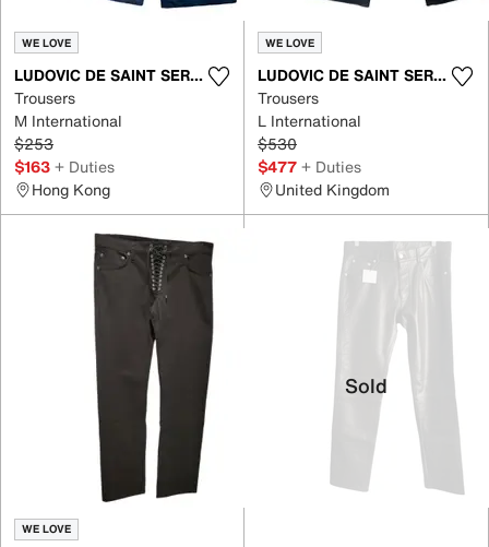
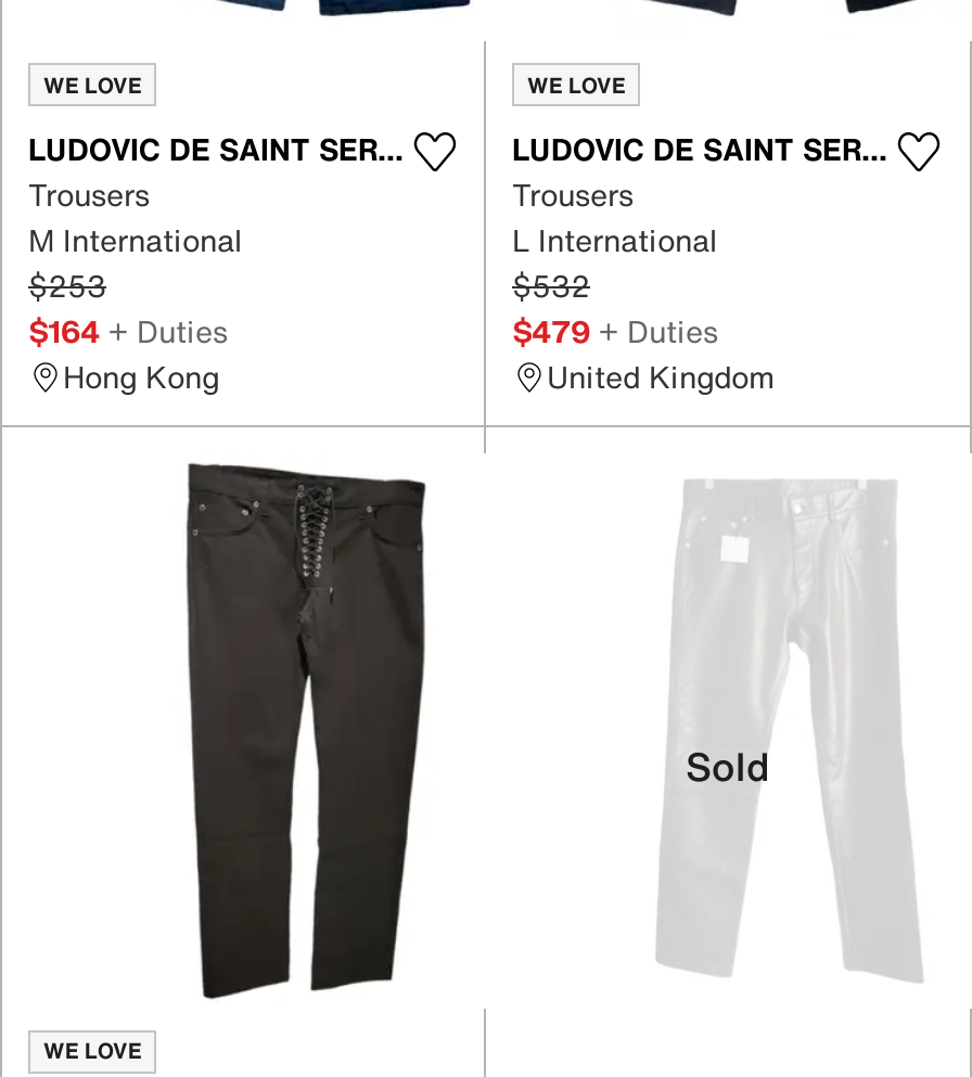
- $530
+ $532

- $163 + Duties
+ $164 + Duties

- $477 + Duties
+ $479 + Duties
